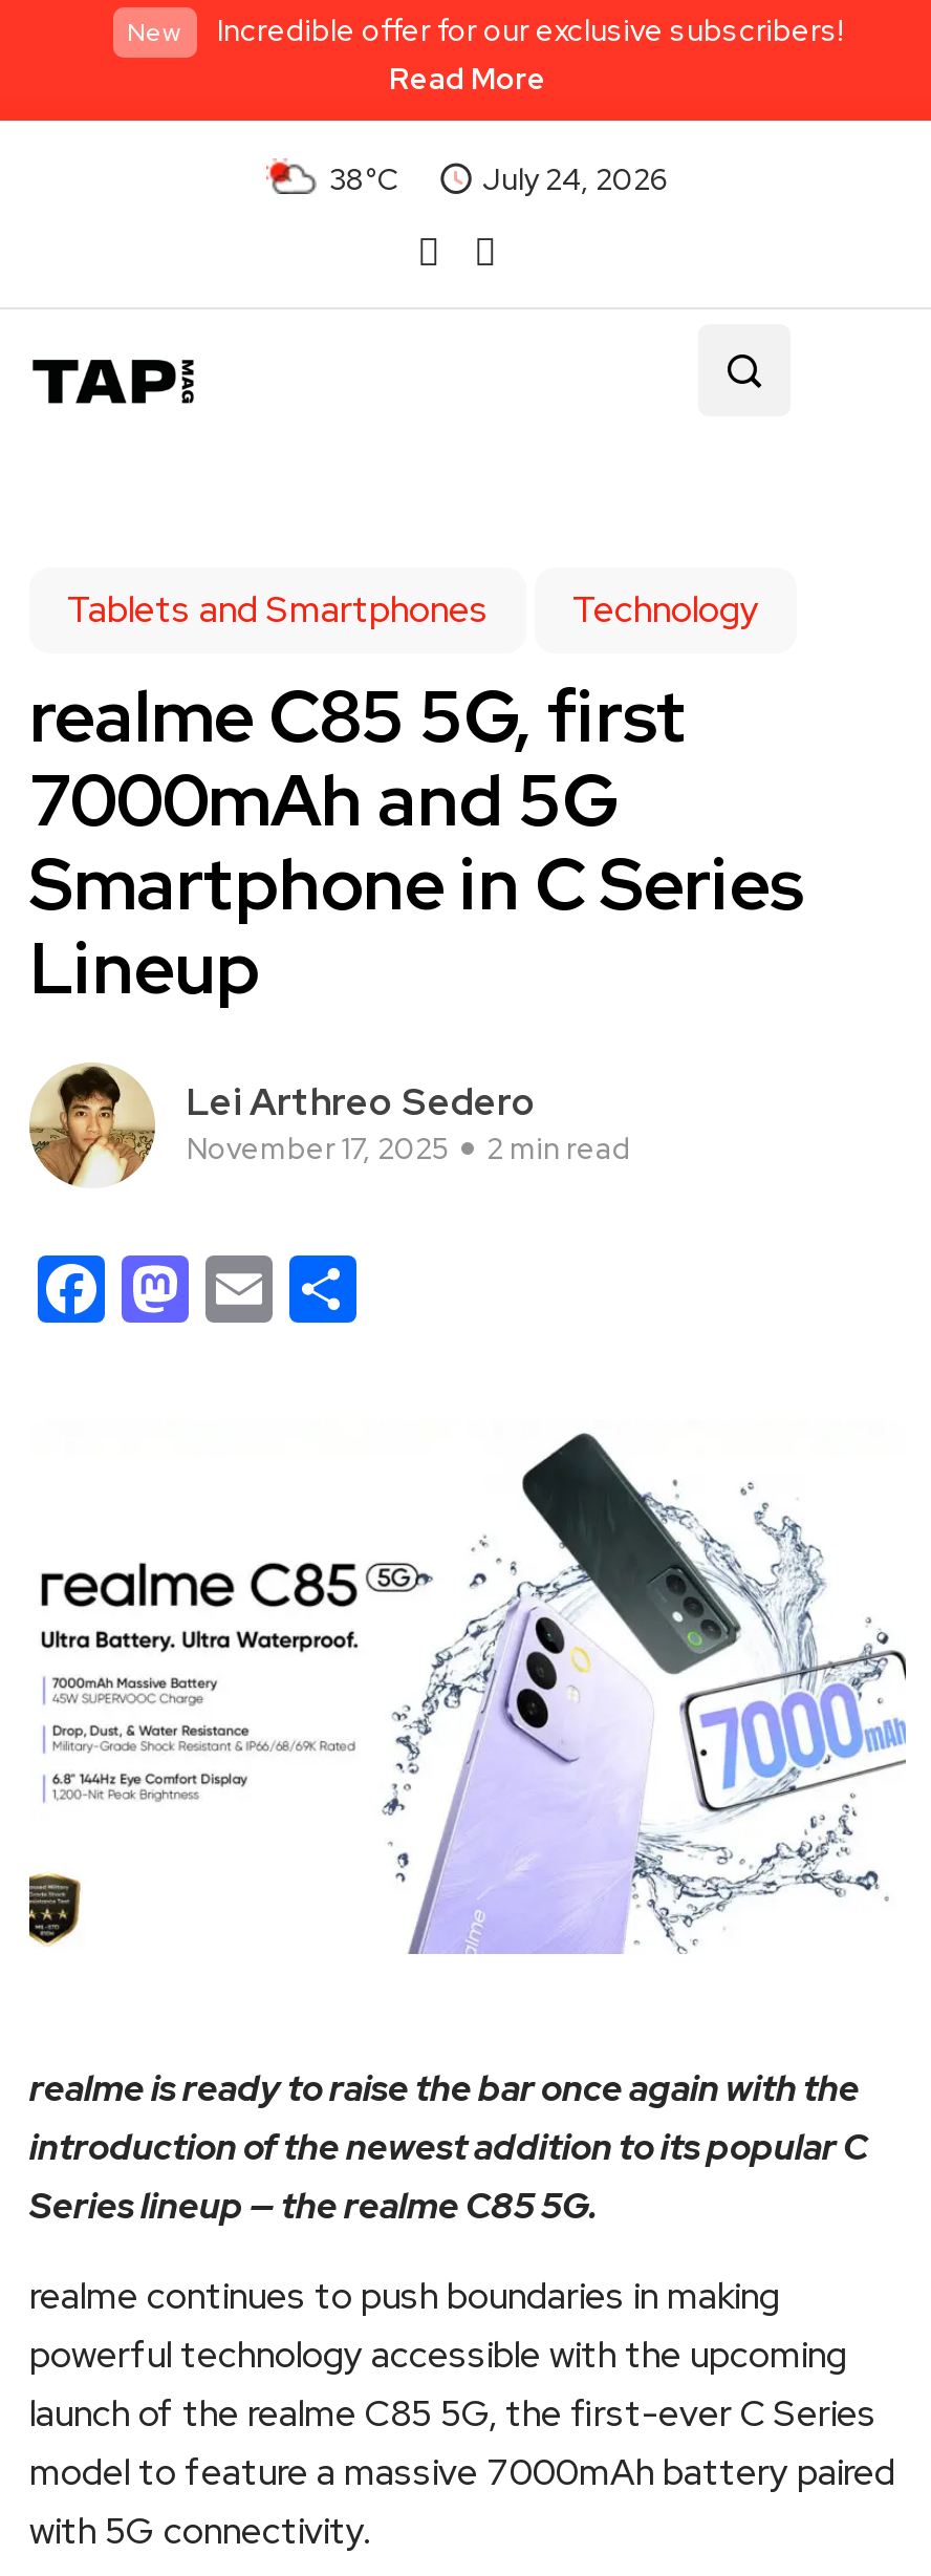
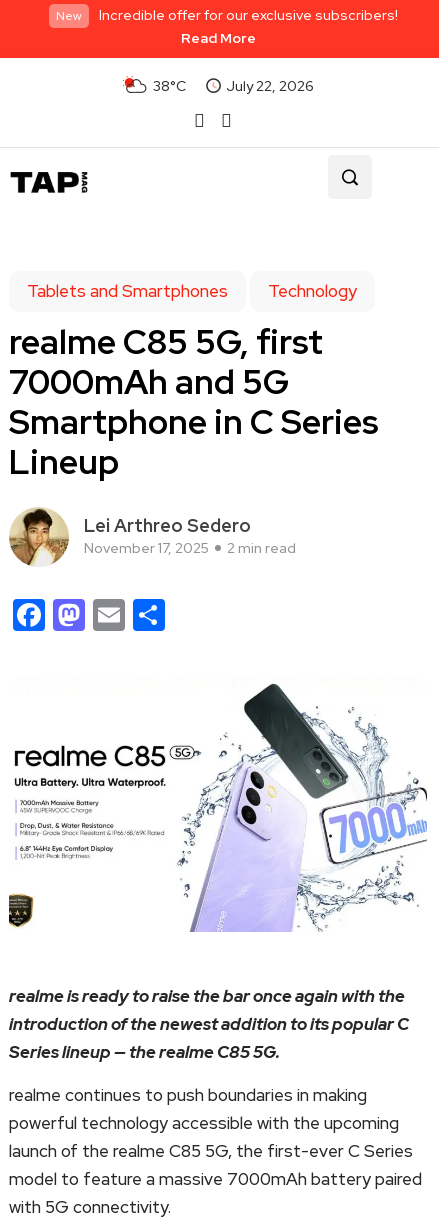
- July 24, 2026
+ July 22, 2026
